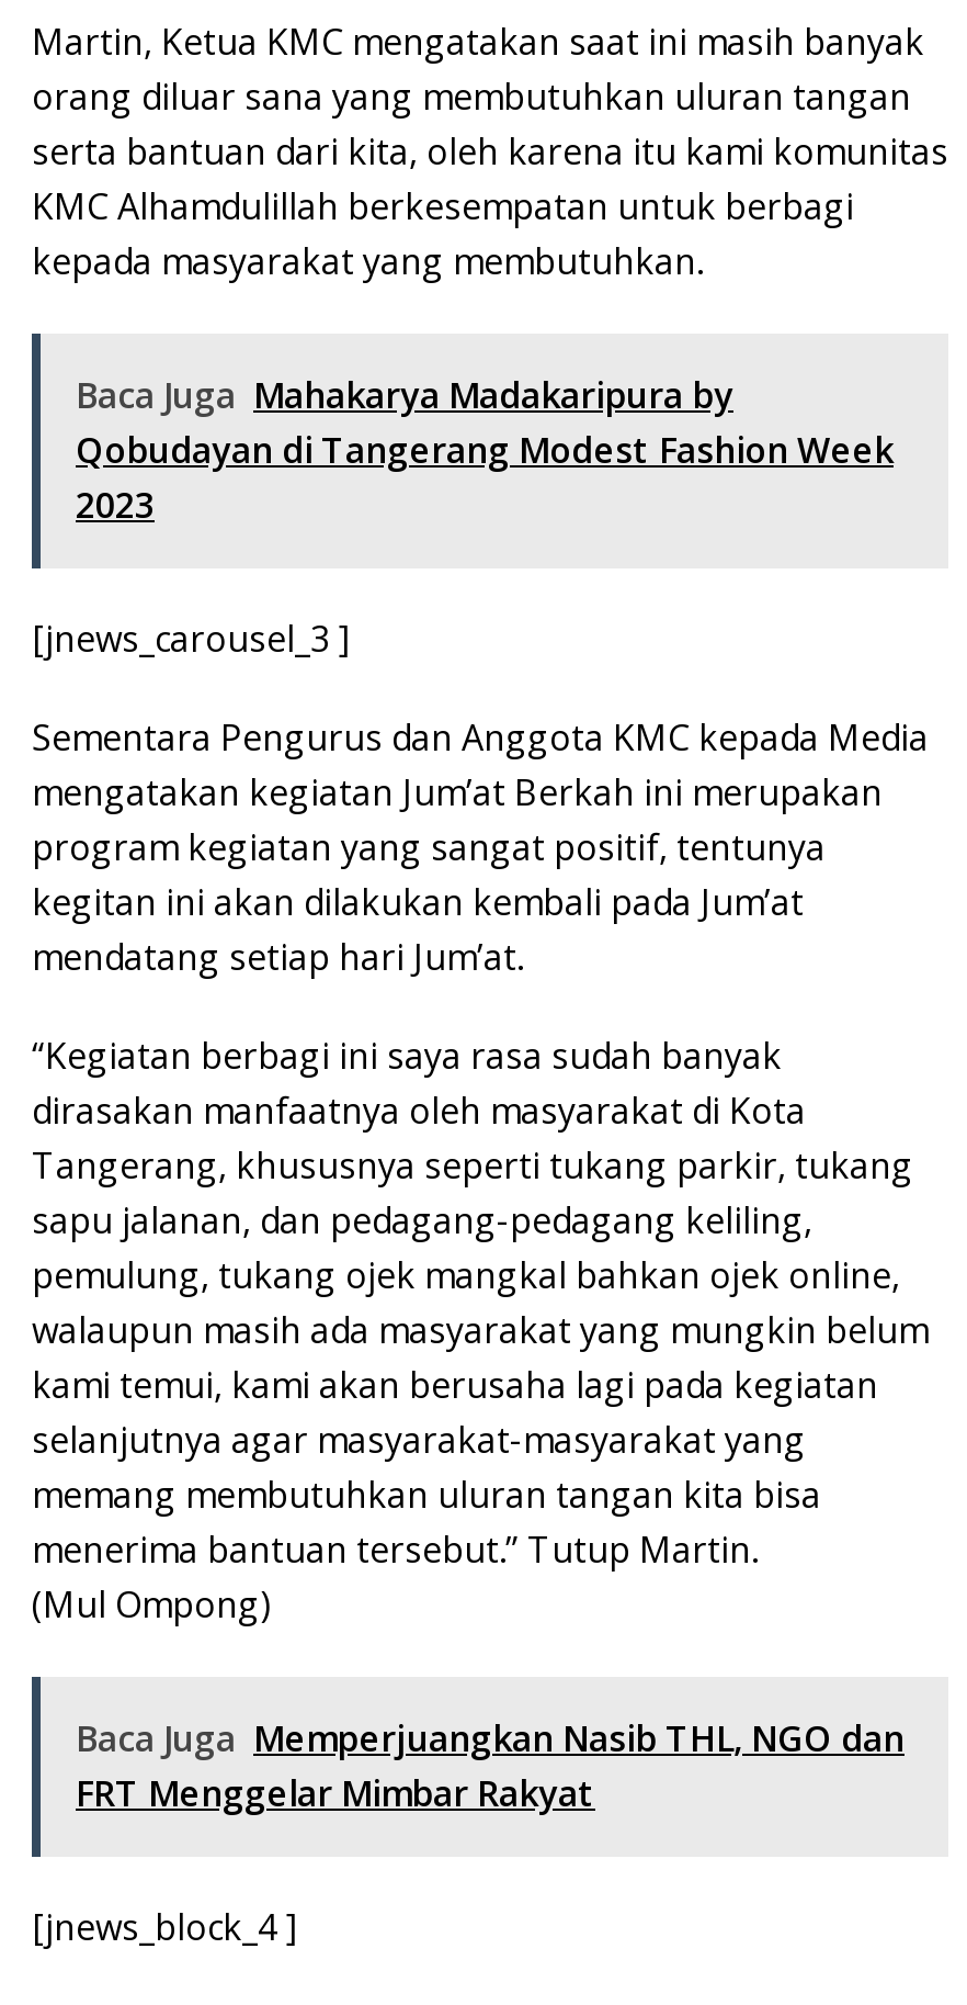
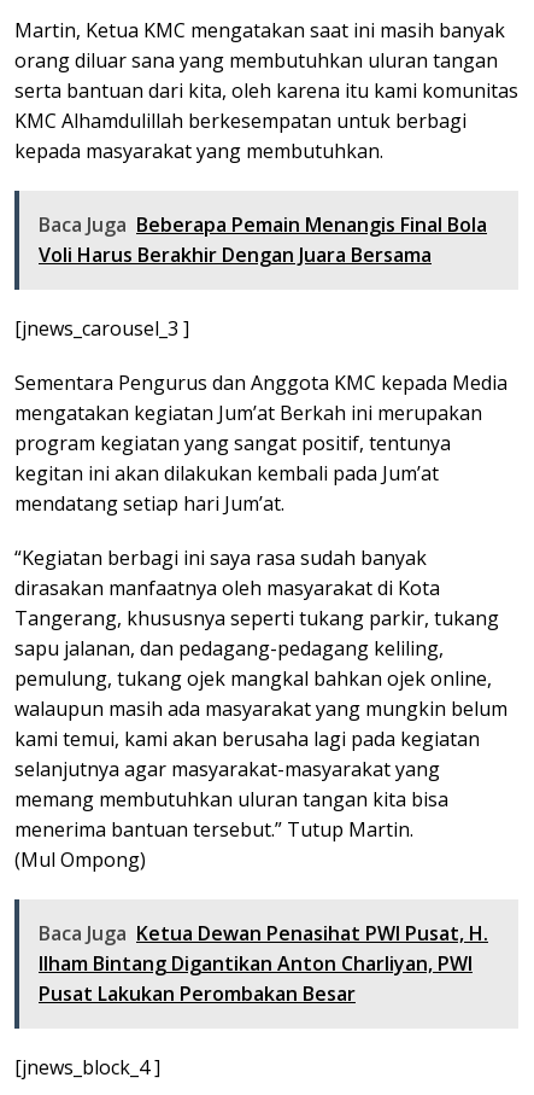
- Baca Juga Mahakarya Madakaripura by
- Qobudayan di Tangerang Modest Fashion Week
- 2023
+ Baca Juga Beberapa Pemain Menangis Final Bola
+ Voli Harus Berakhir Dengan Juara Bersama

moved up: [jnews_carousel_3 ] | Sementara Pengurus dan Anggota KMC kepada Media | mengatakan kegiatan Jum’at Berkah ini merupakan | ... | menerima bantuan tersebut.” Tutup Martin. | (Mul Ompong)

- Baca Juga Memperjuangkan Nasib THL, NGO dan
- FRT Menggelar Mimbar Rakyat
+ Baca Juga Ketua Dewan Penasihat PWI Pusat, H.
+ Ilham Bintang Digantikan Anton Charliyan, PWI
+ Pusat Lakukan Perombakan Besar
